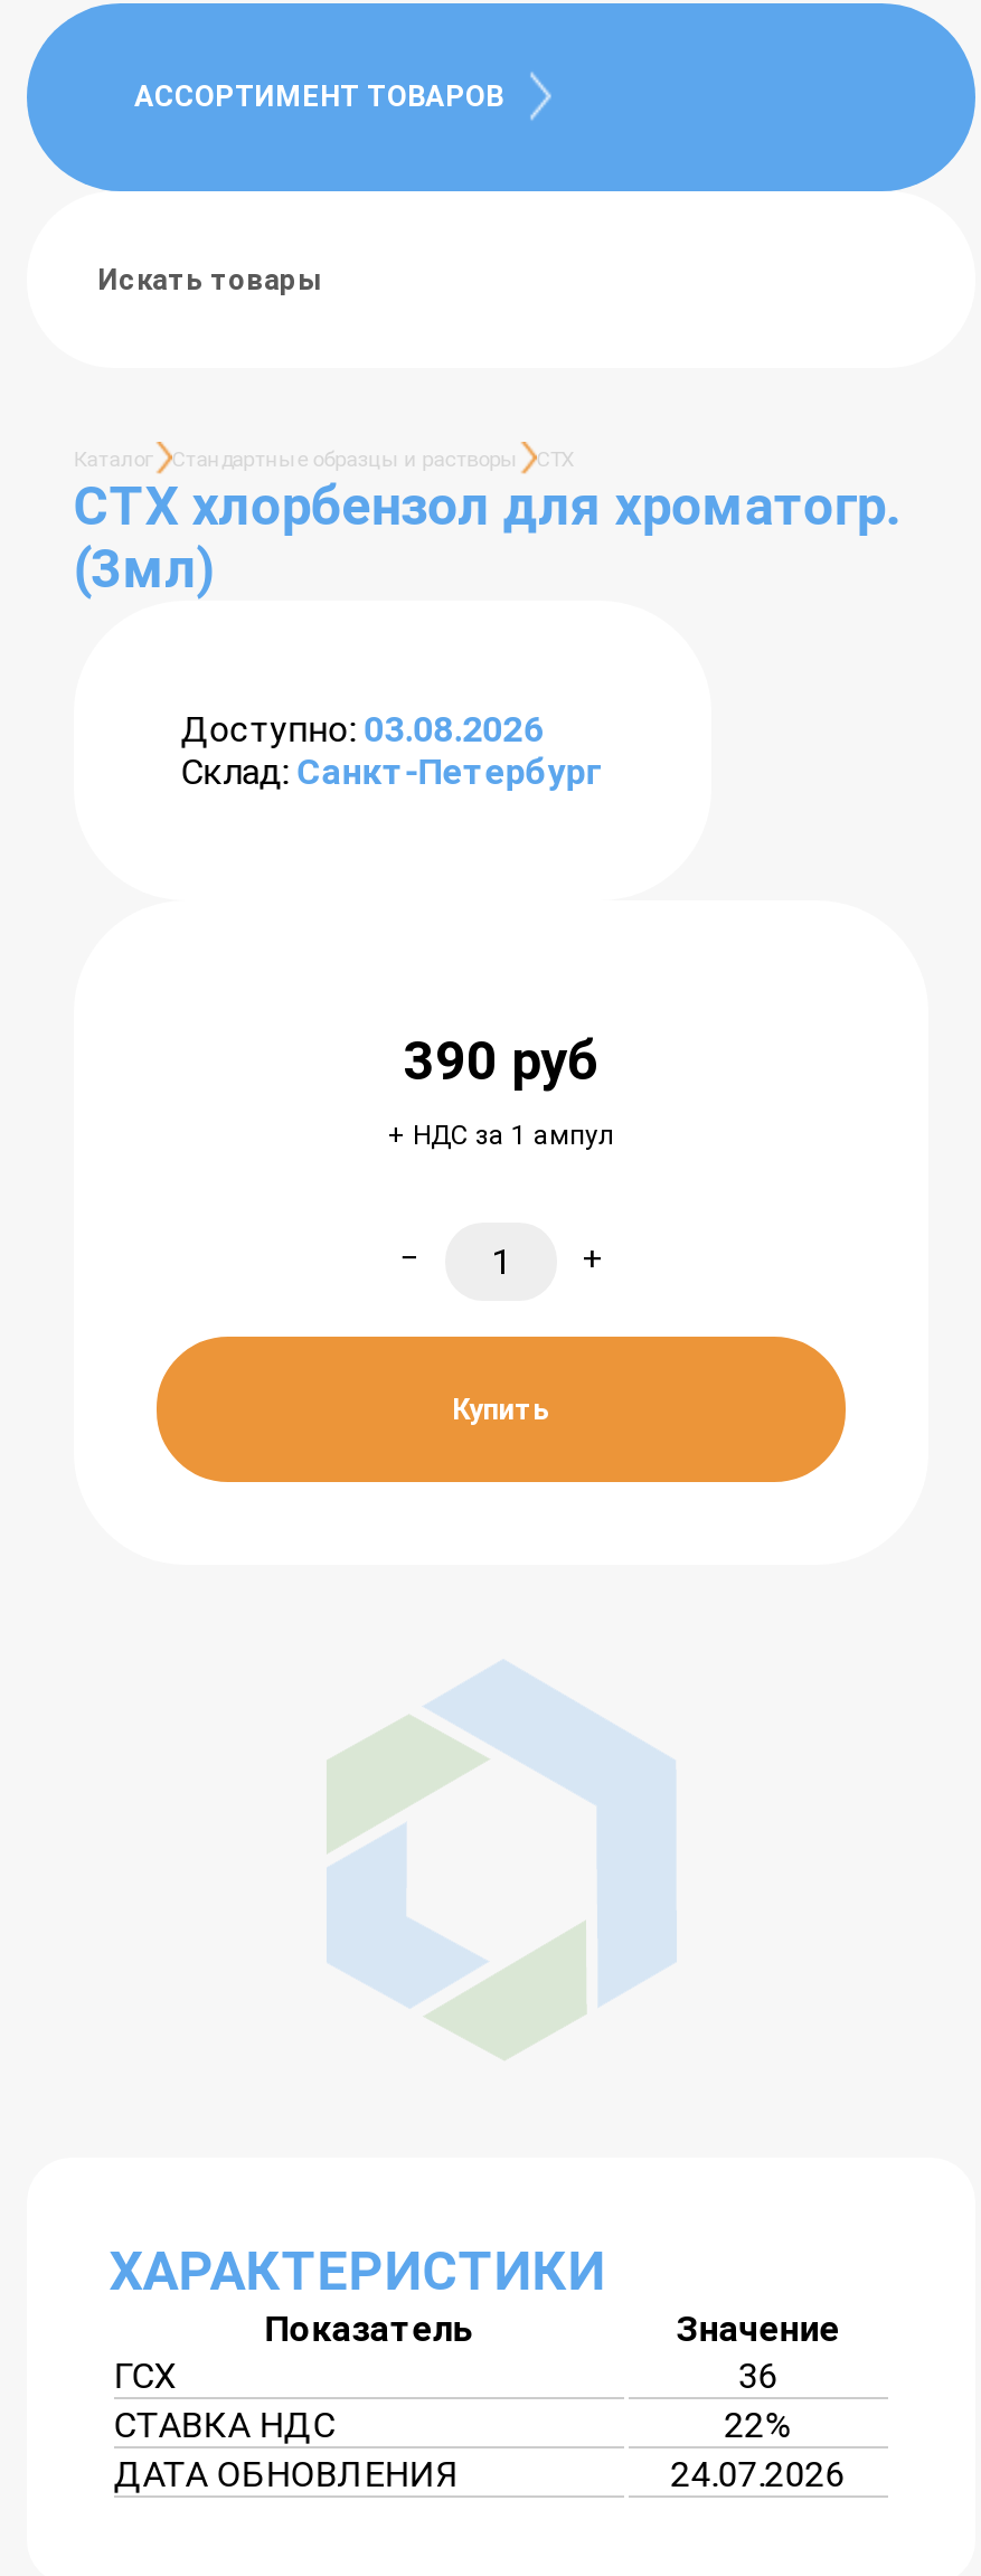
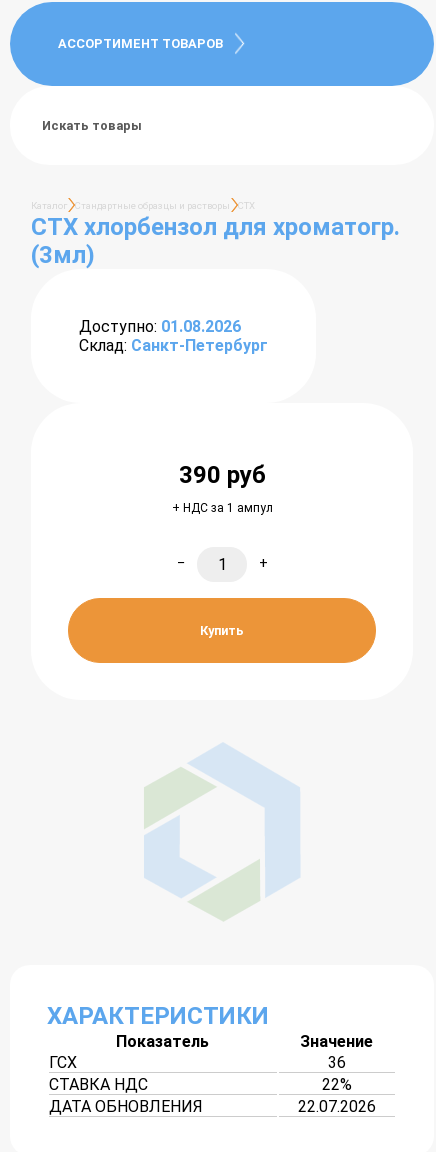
- Доступно: 03.08.2026
+ Доступно: 01.08.2026

- 24.07.2026
+ 22.07.2026
